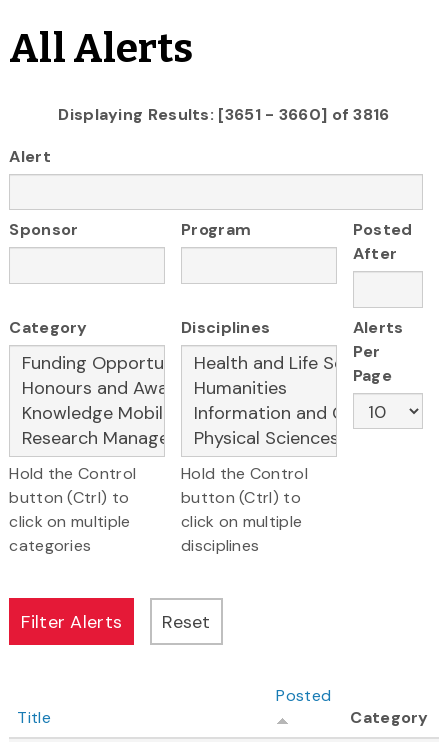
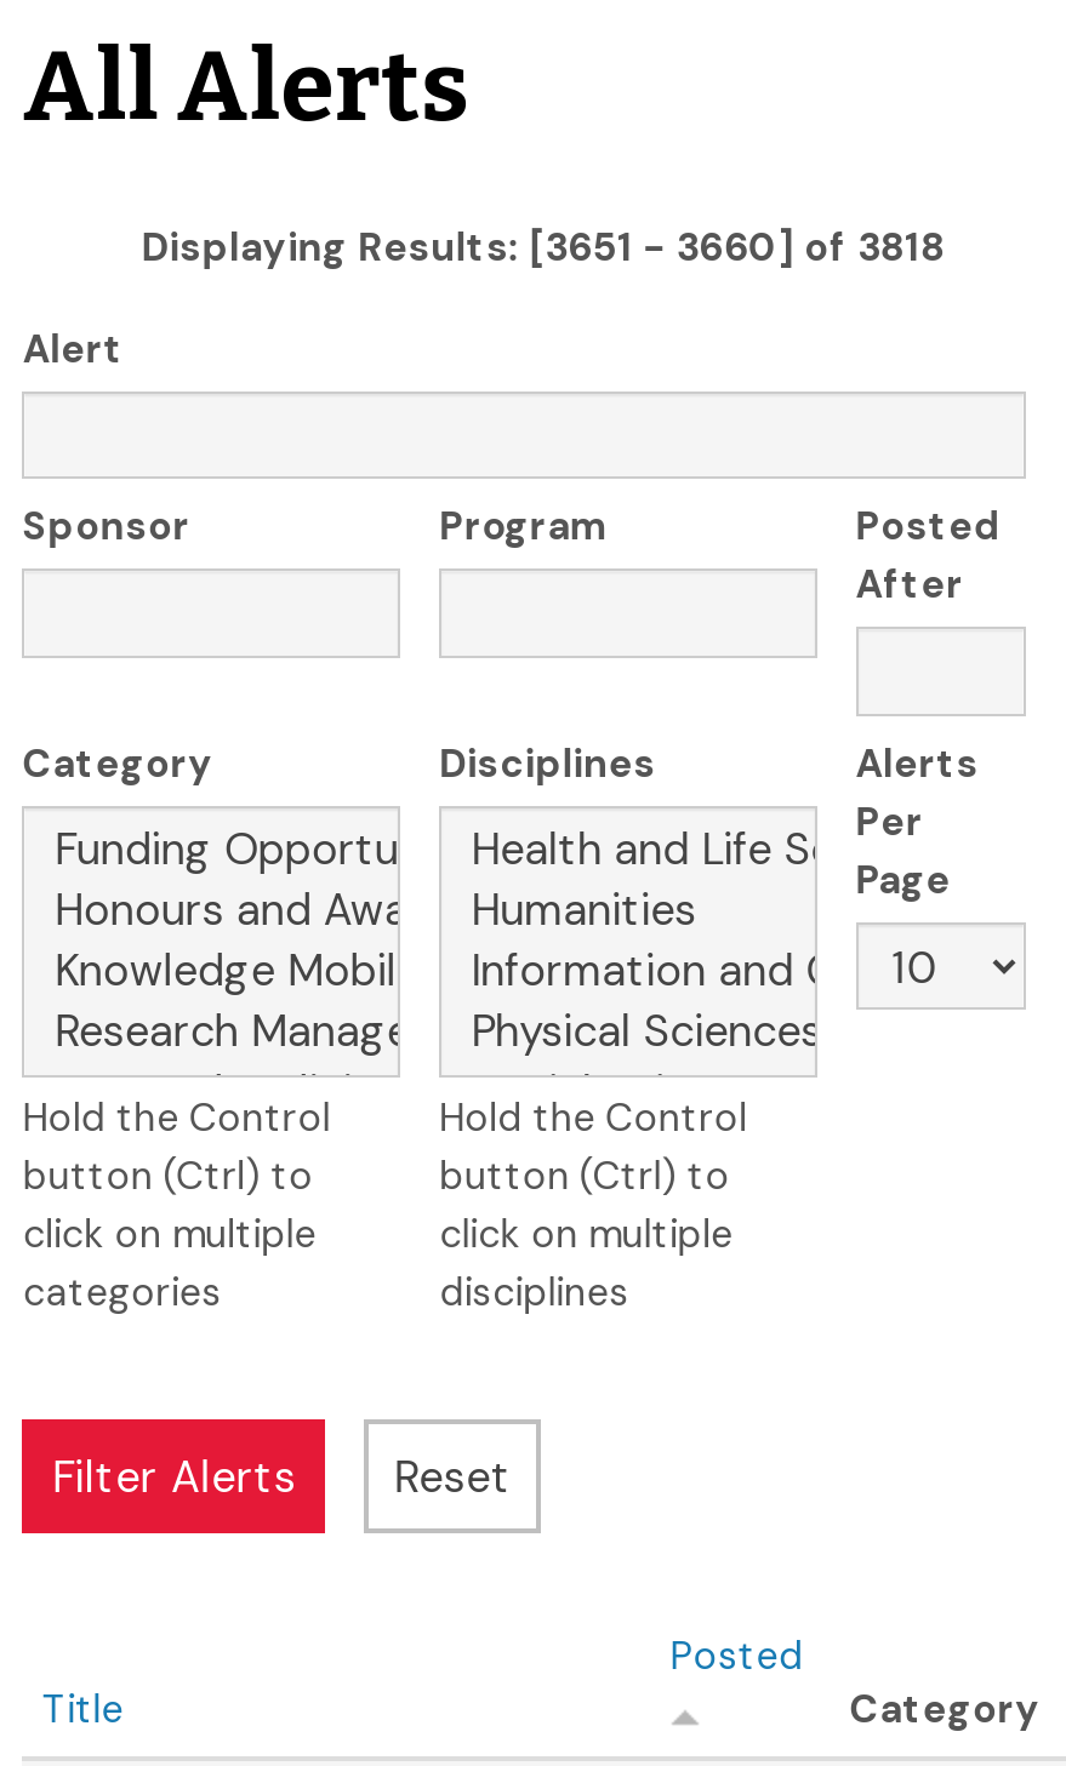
- Displaying Results: [3651 - 3660] of 3816
+ Displaying Results: [3651 - 3660] of 3818
